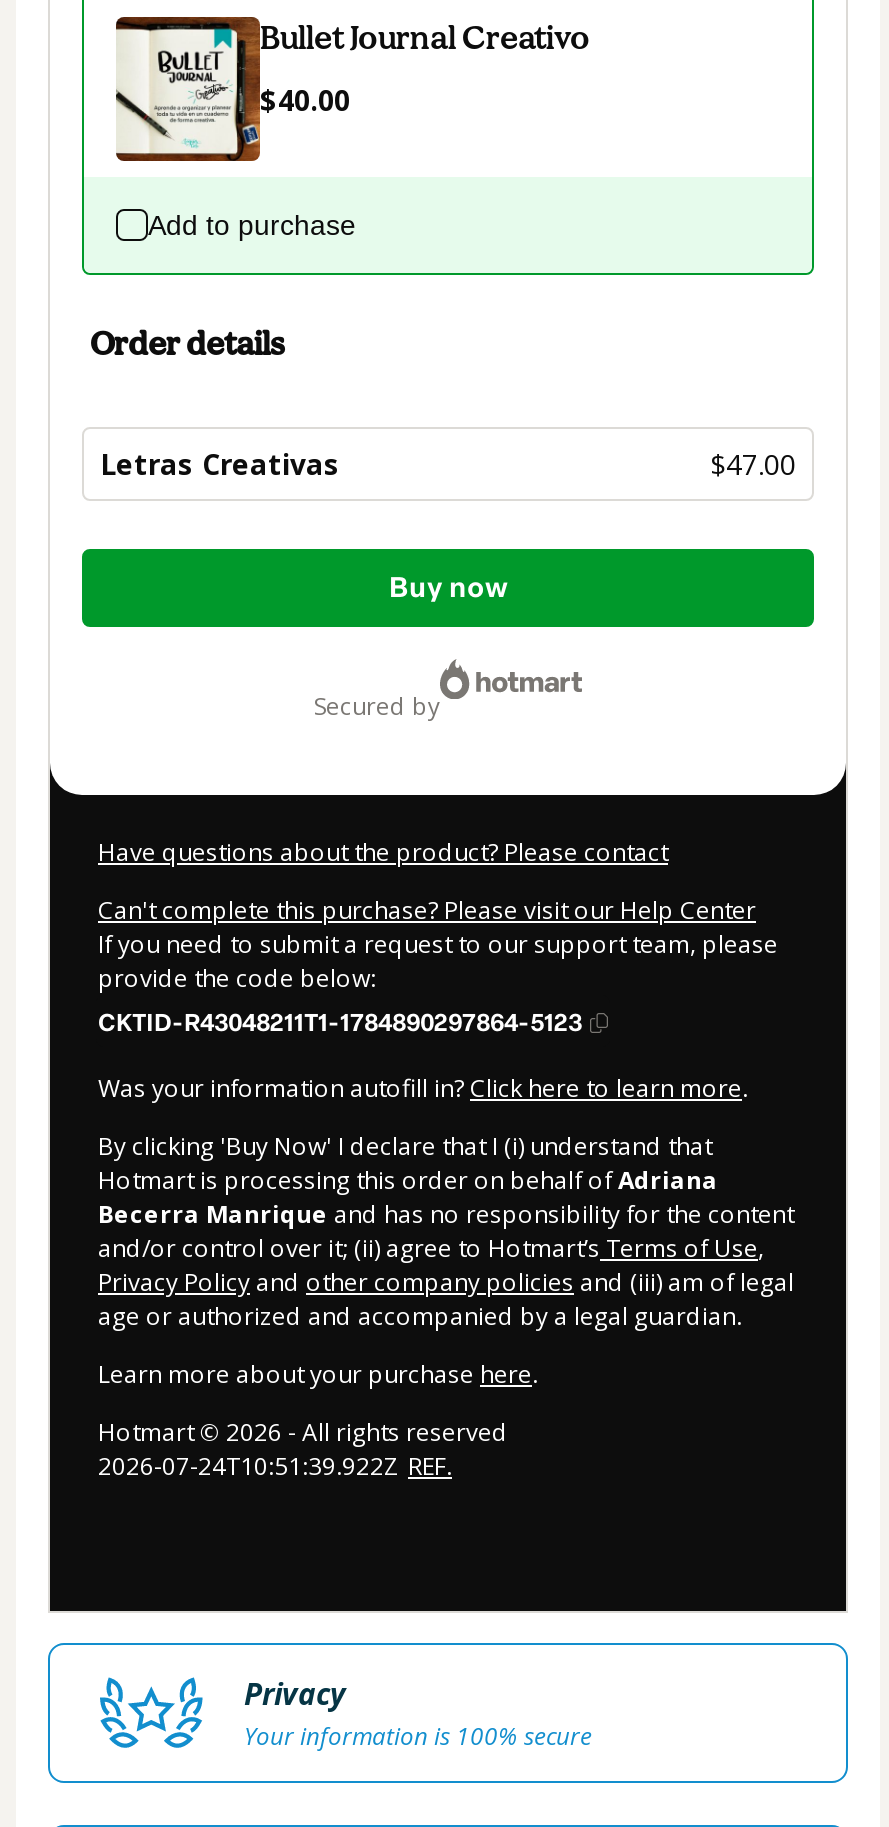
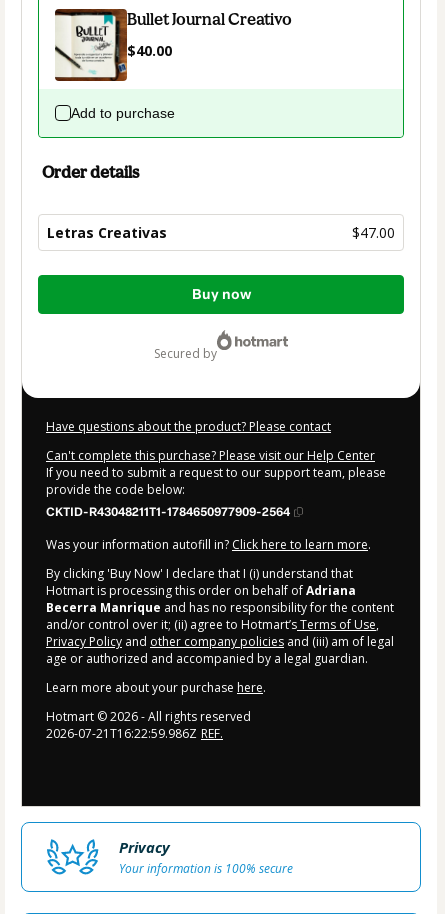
- CKTID-R43048211T1-1784890297864-5123
+ CKTID-R43048211T1-1784650977909-2564

- 2026-07-24T10:51:39.922Z REF.
+ 2026-07-21T16:22:59.986Z REF.
